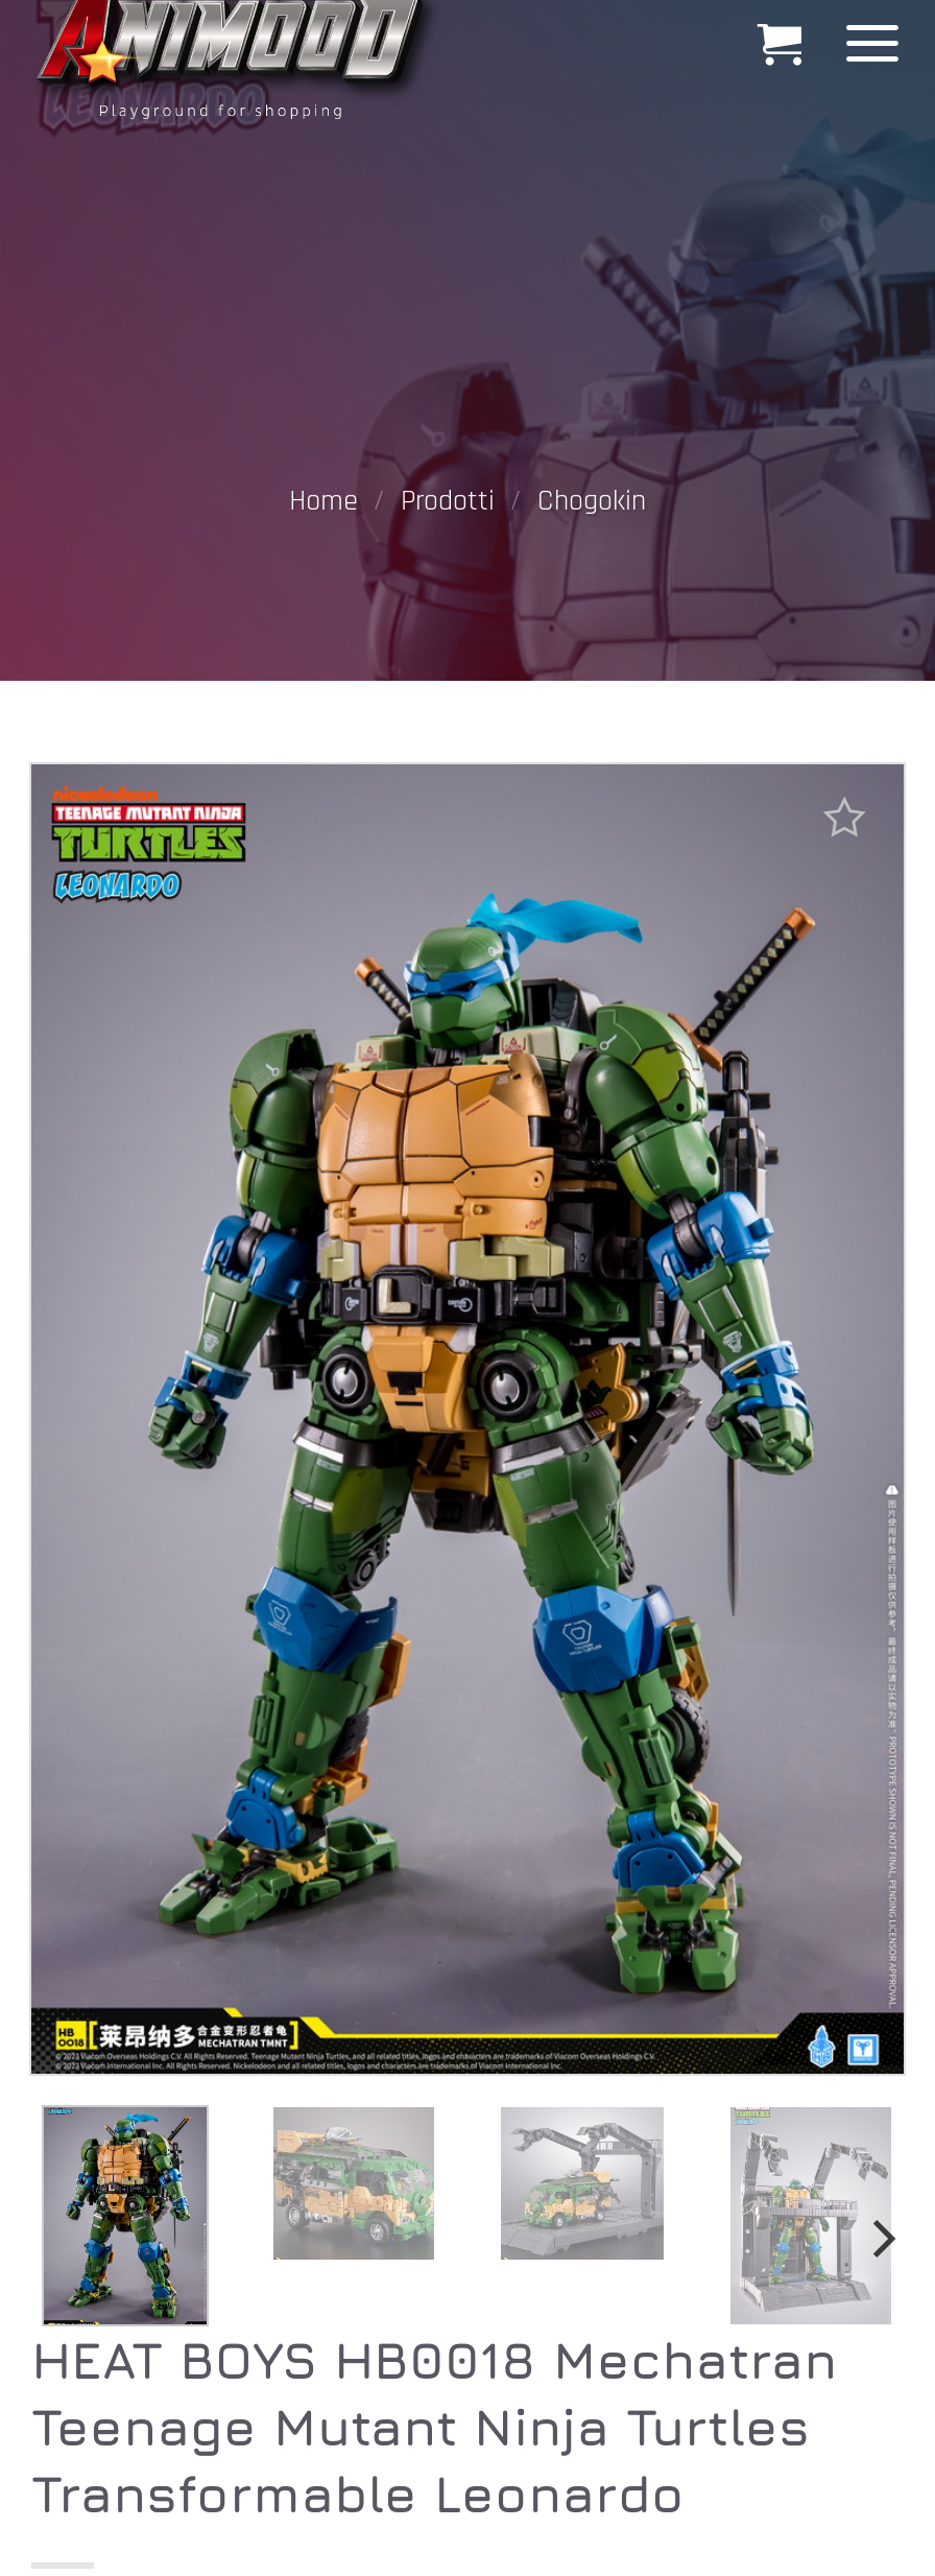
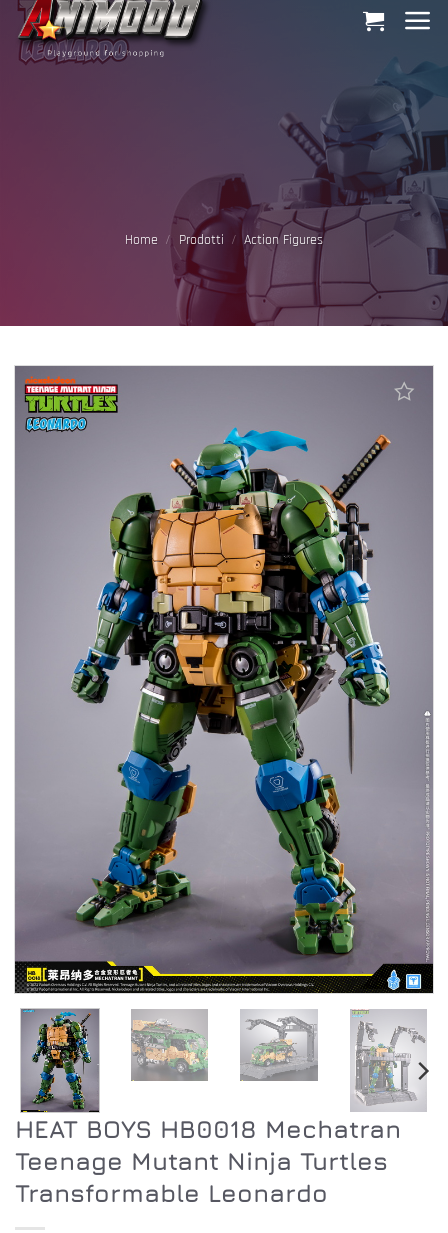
- Home / Prodotti / Chogokin
+ Home / Prodotti / Action Figures
